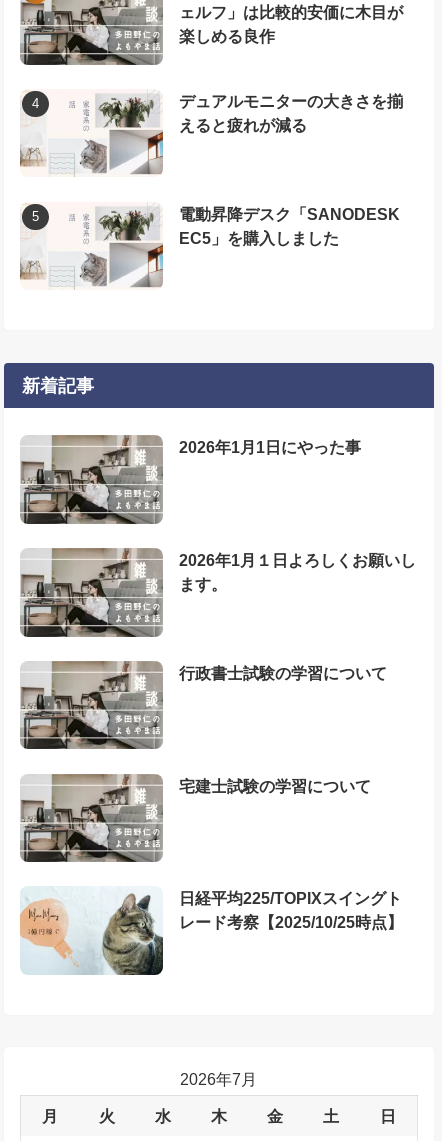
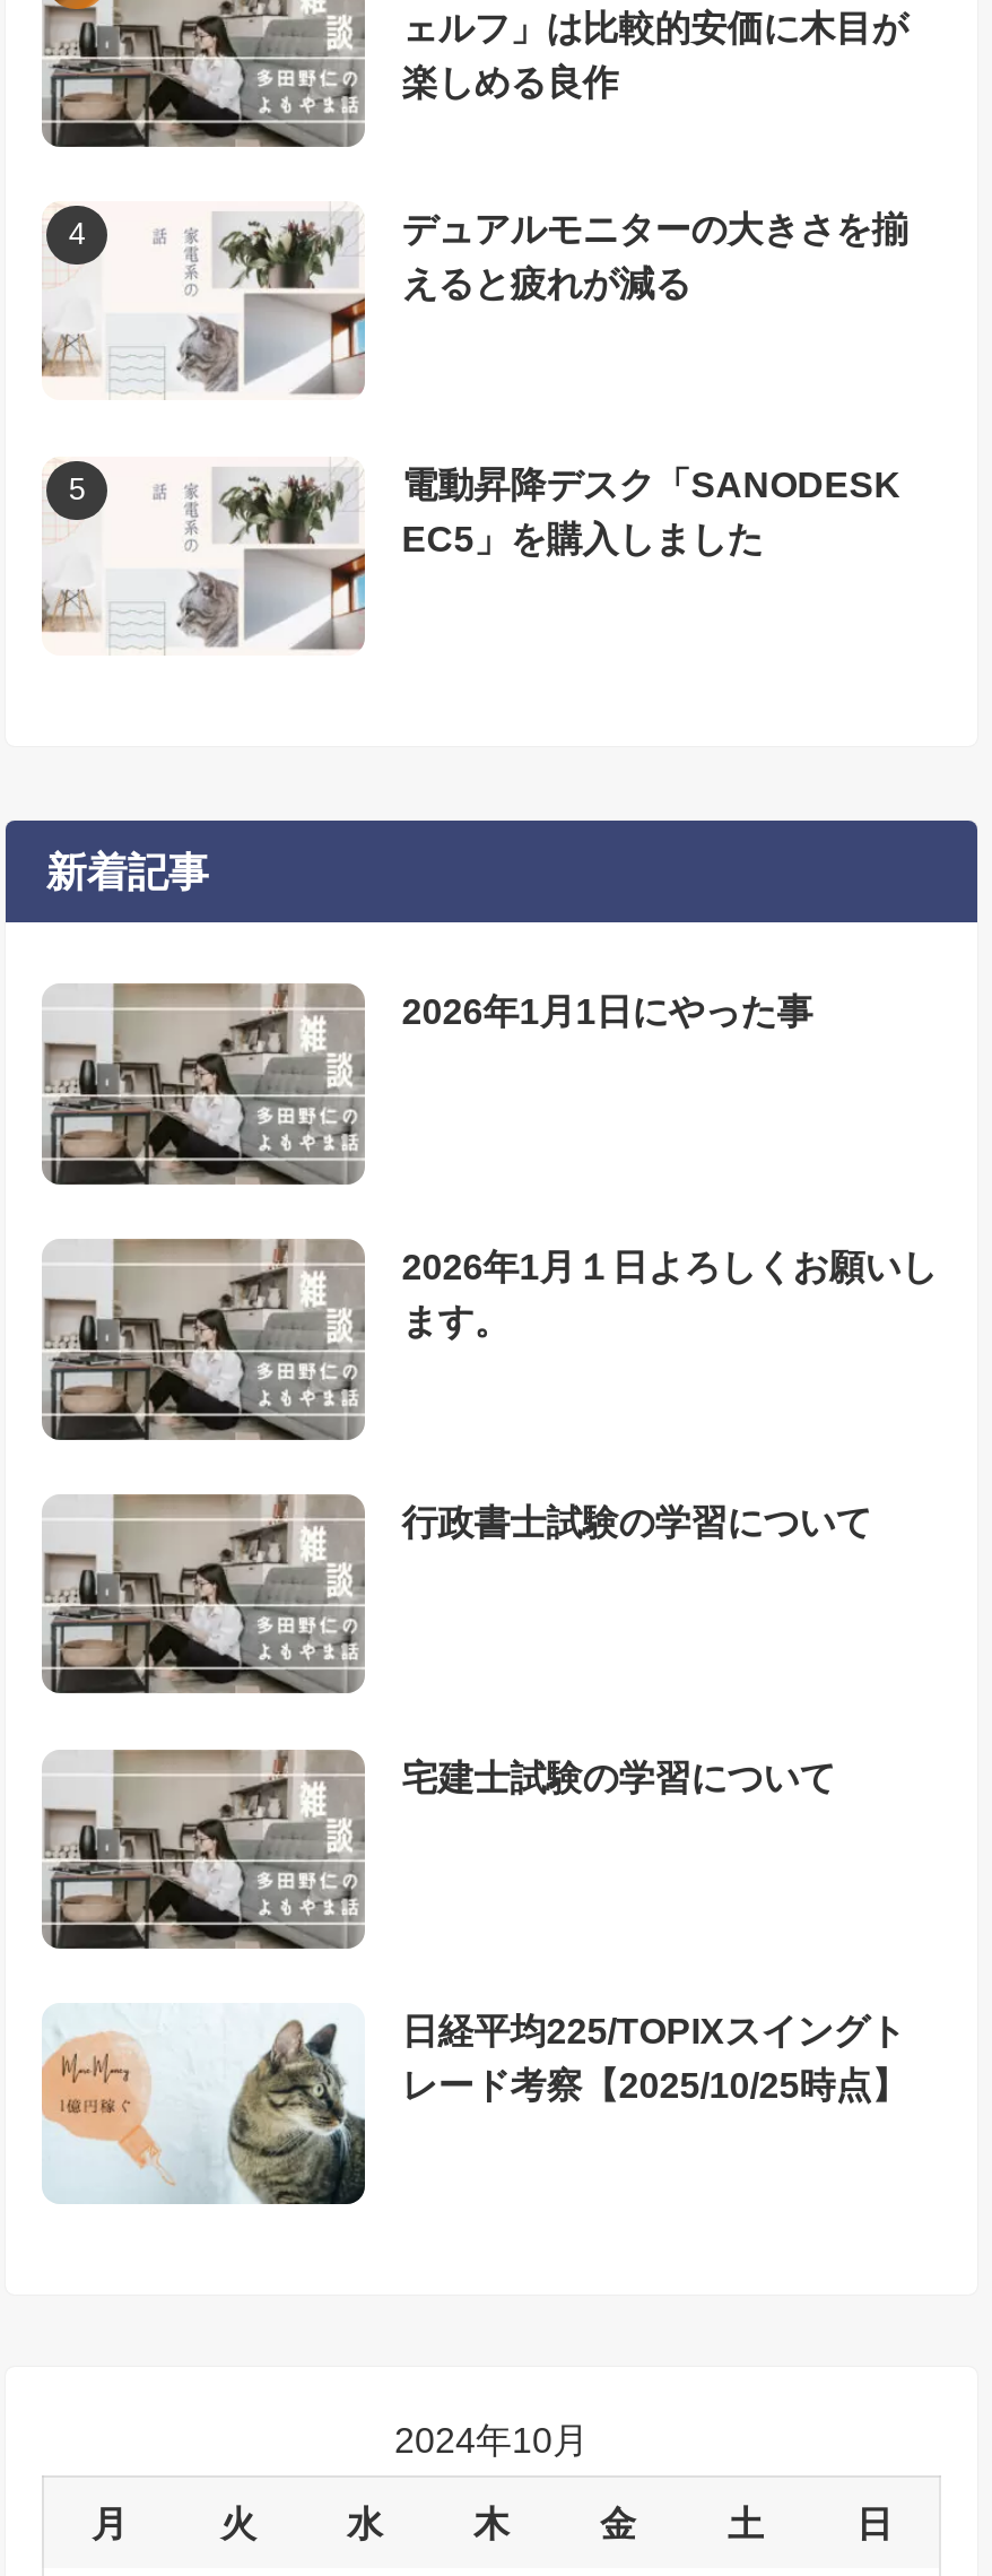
- 2026年7月
+ 2024年10月
